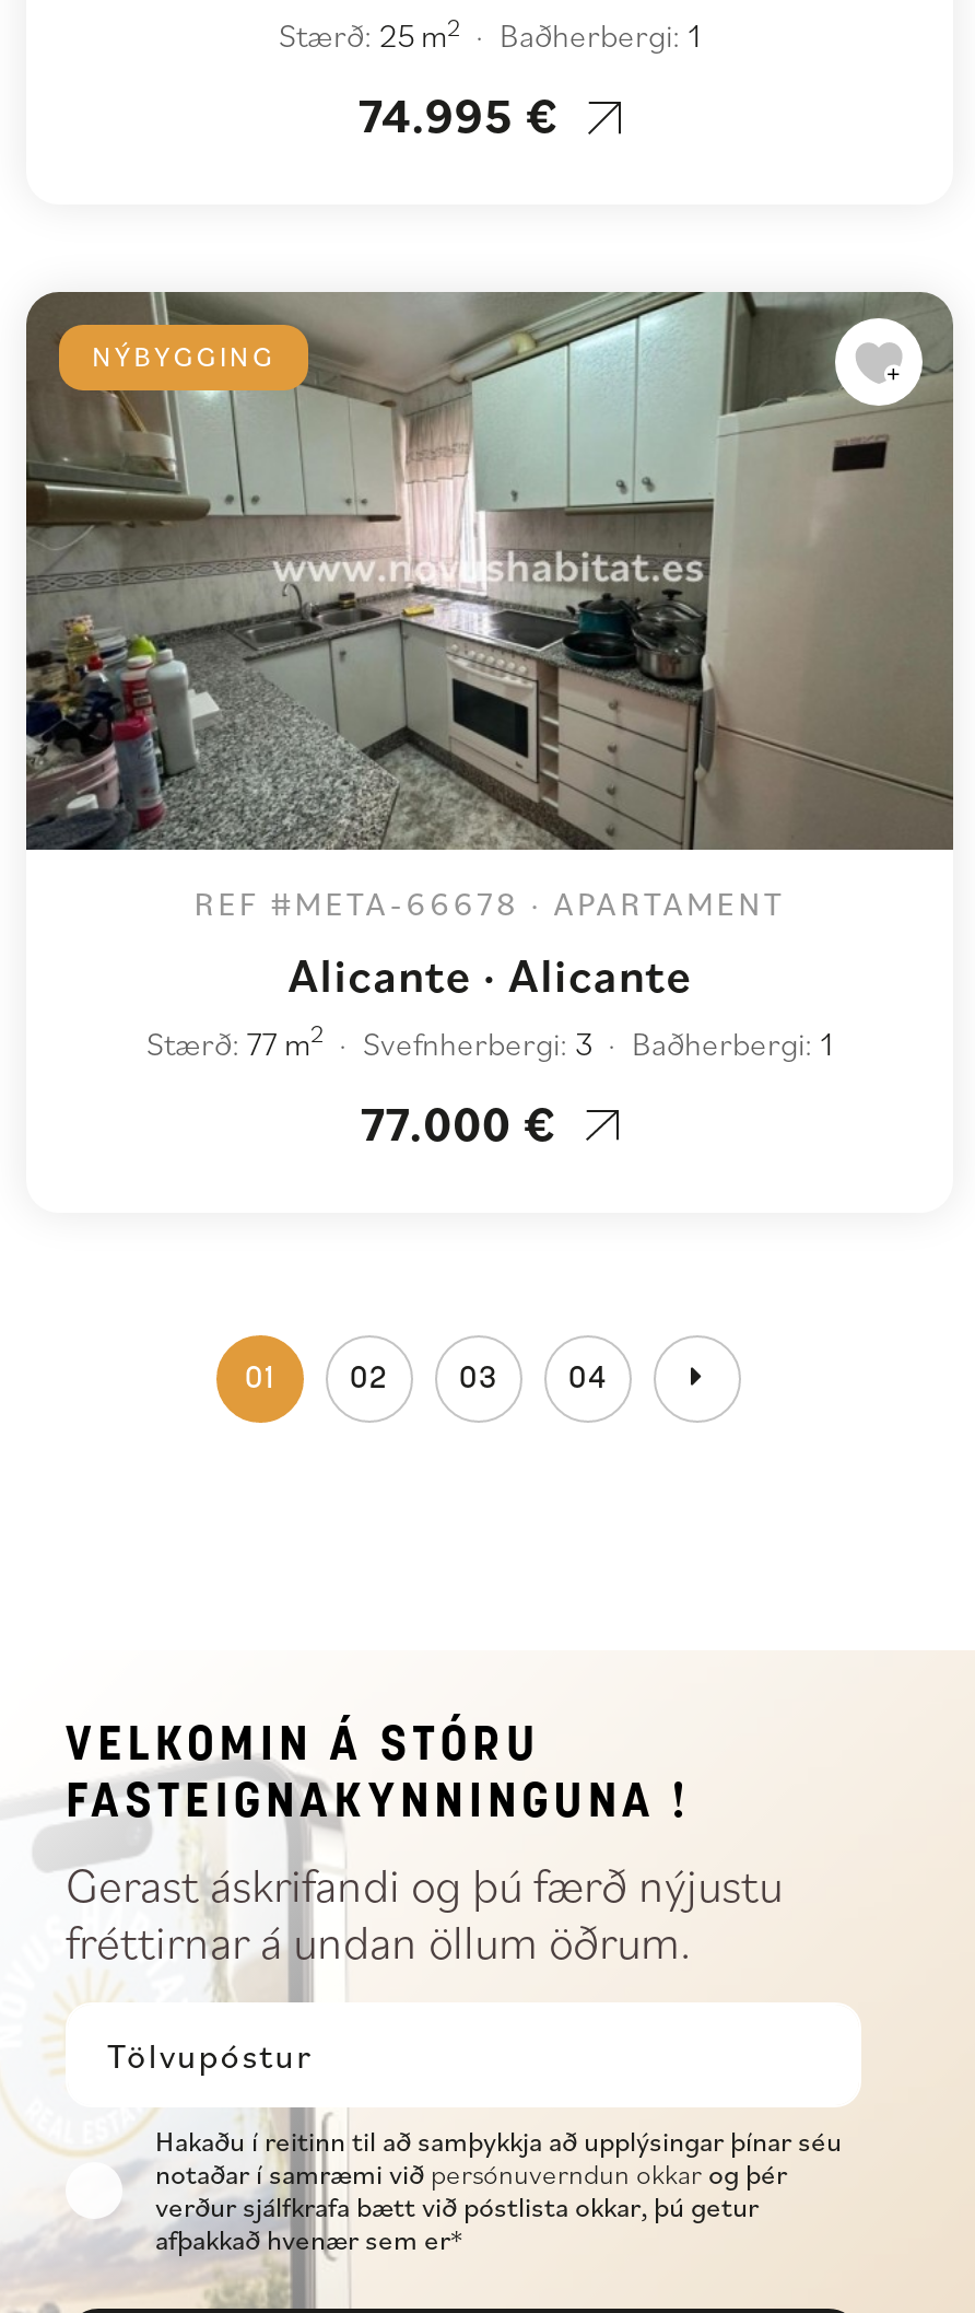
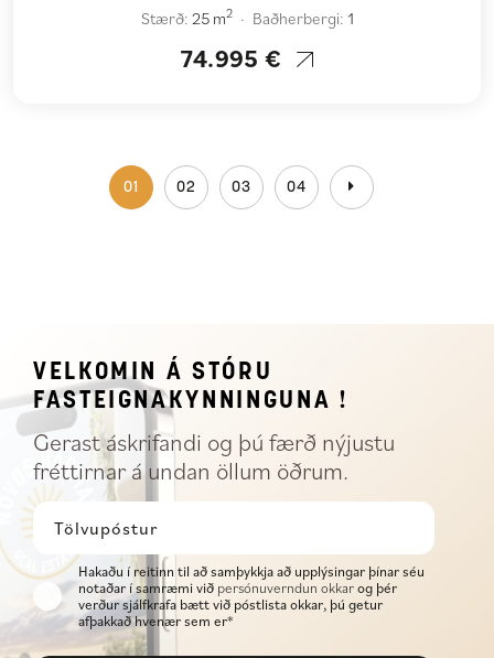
- [image]
- NÝBYGGING

- REF #META-66678 · APARTAMENT
- Alicante · Alicante
- Stærð: 77 m2
- Svefnherbergi: 3
- Baðherbergi: 1
- 77.000 €
